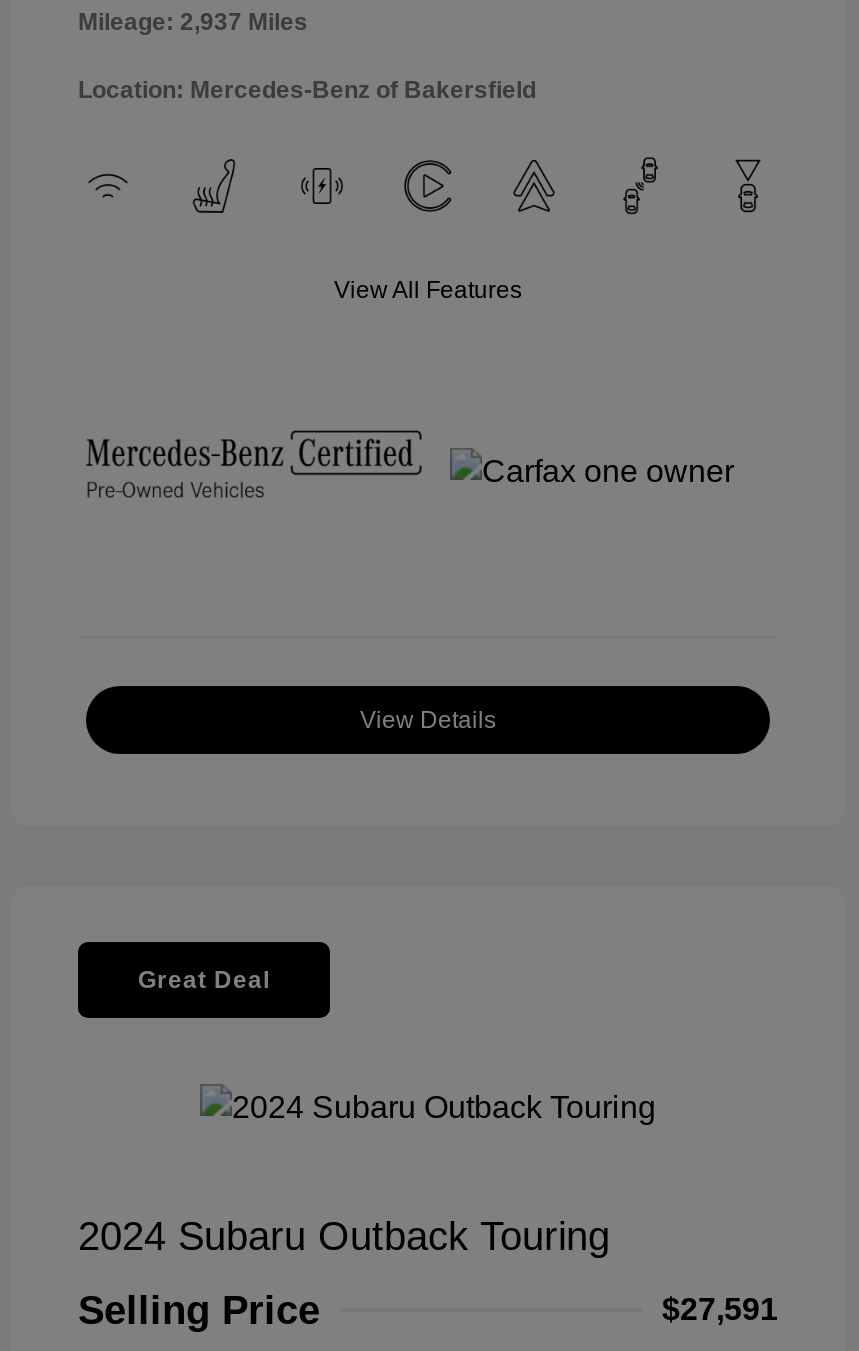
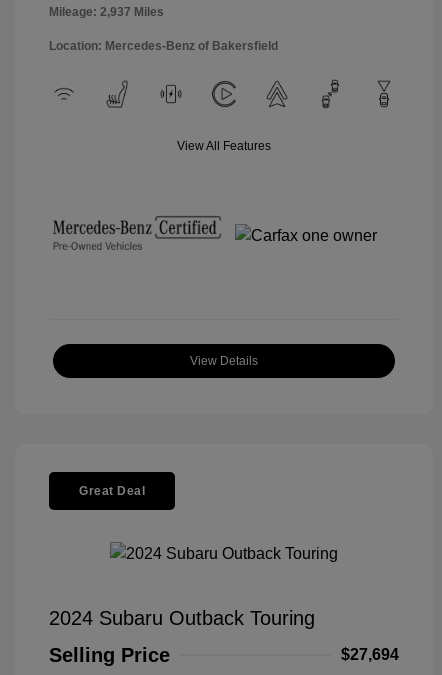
- $27,591
+ $27,694
